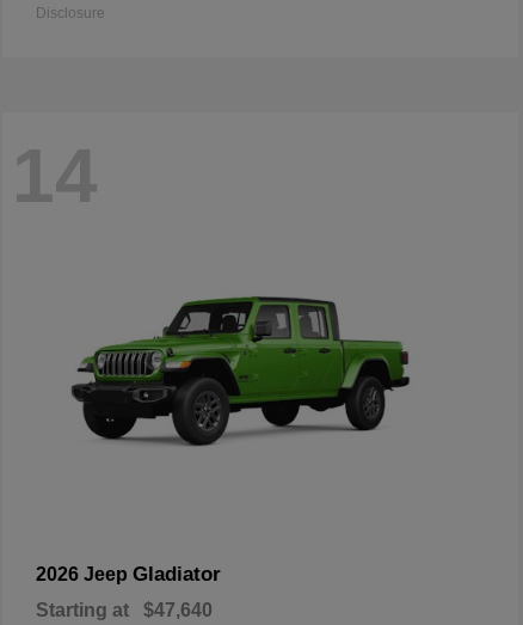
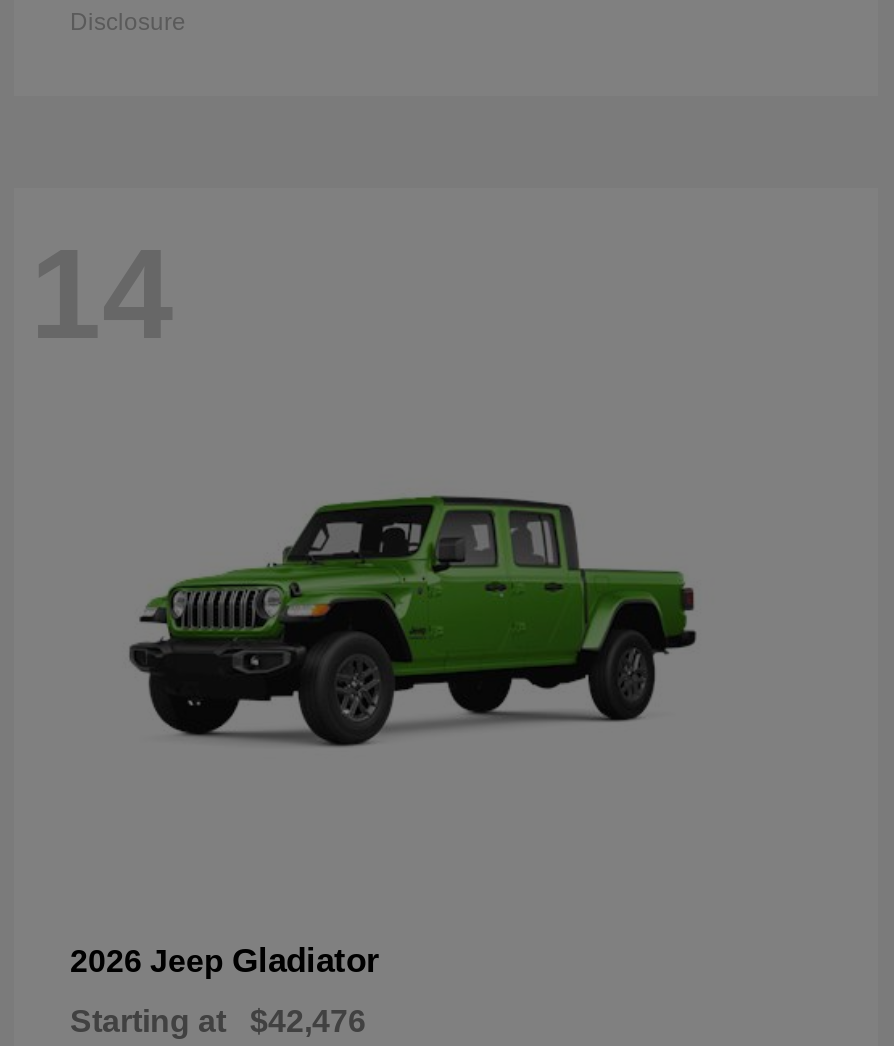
- Starting at $47,640
+ Starting at $42,476
